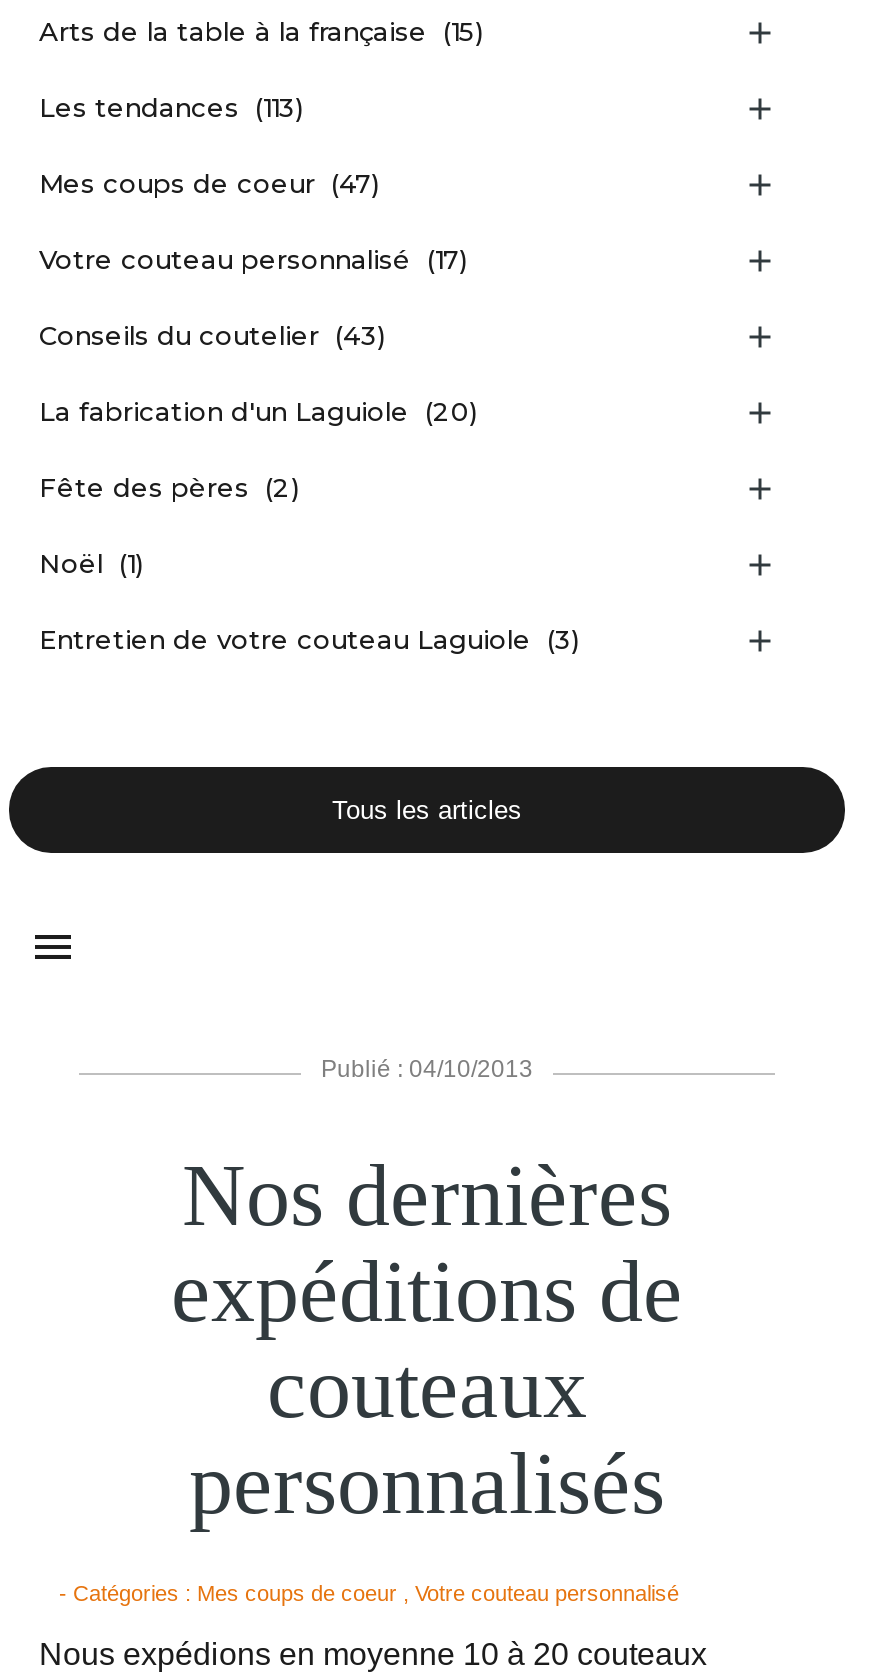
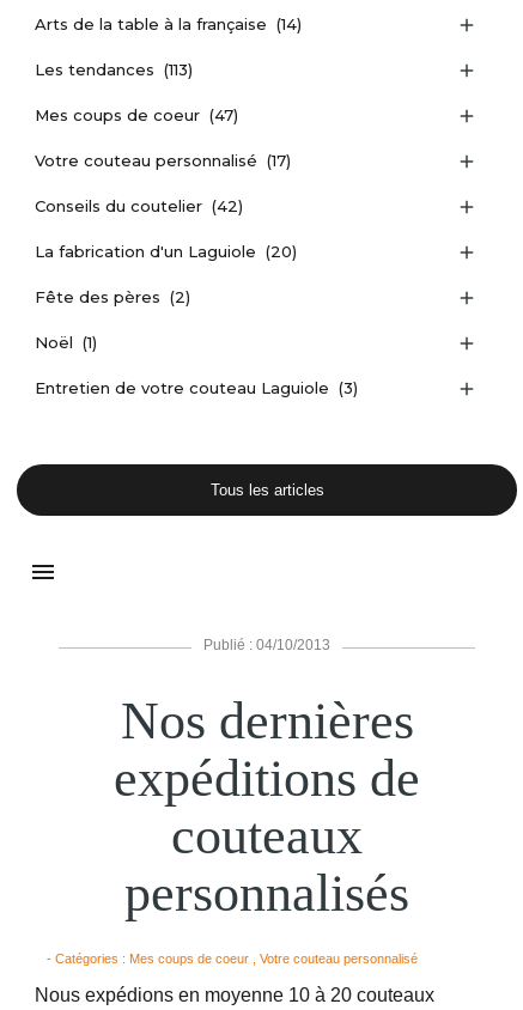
- Arts de la table à la française (15)
+ Arts de la table à la française (14)

- Conseils du coutelier (43)
+ Conseils du coutelier (42)
